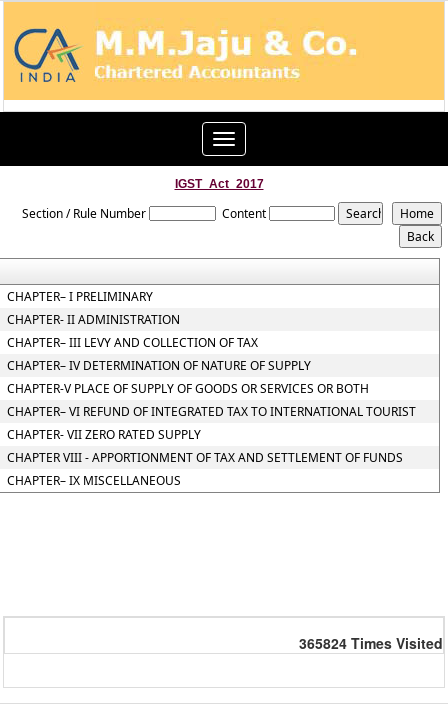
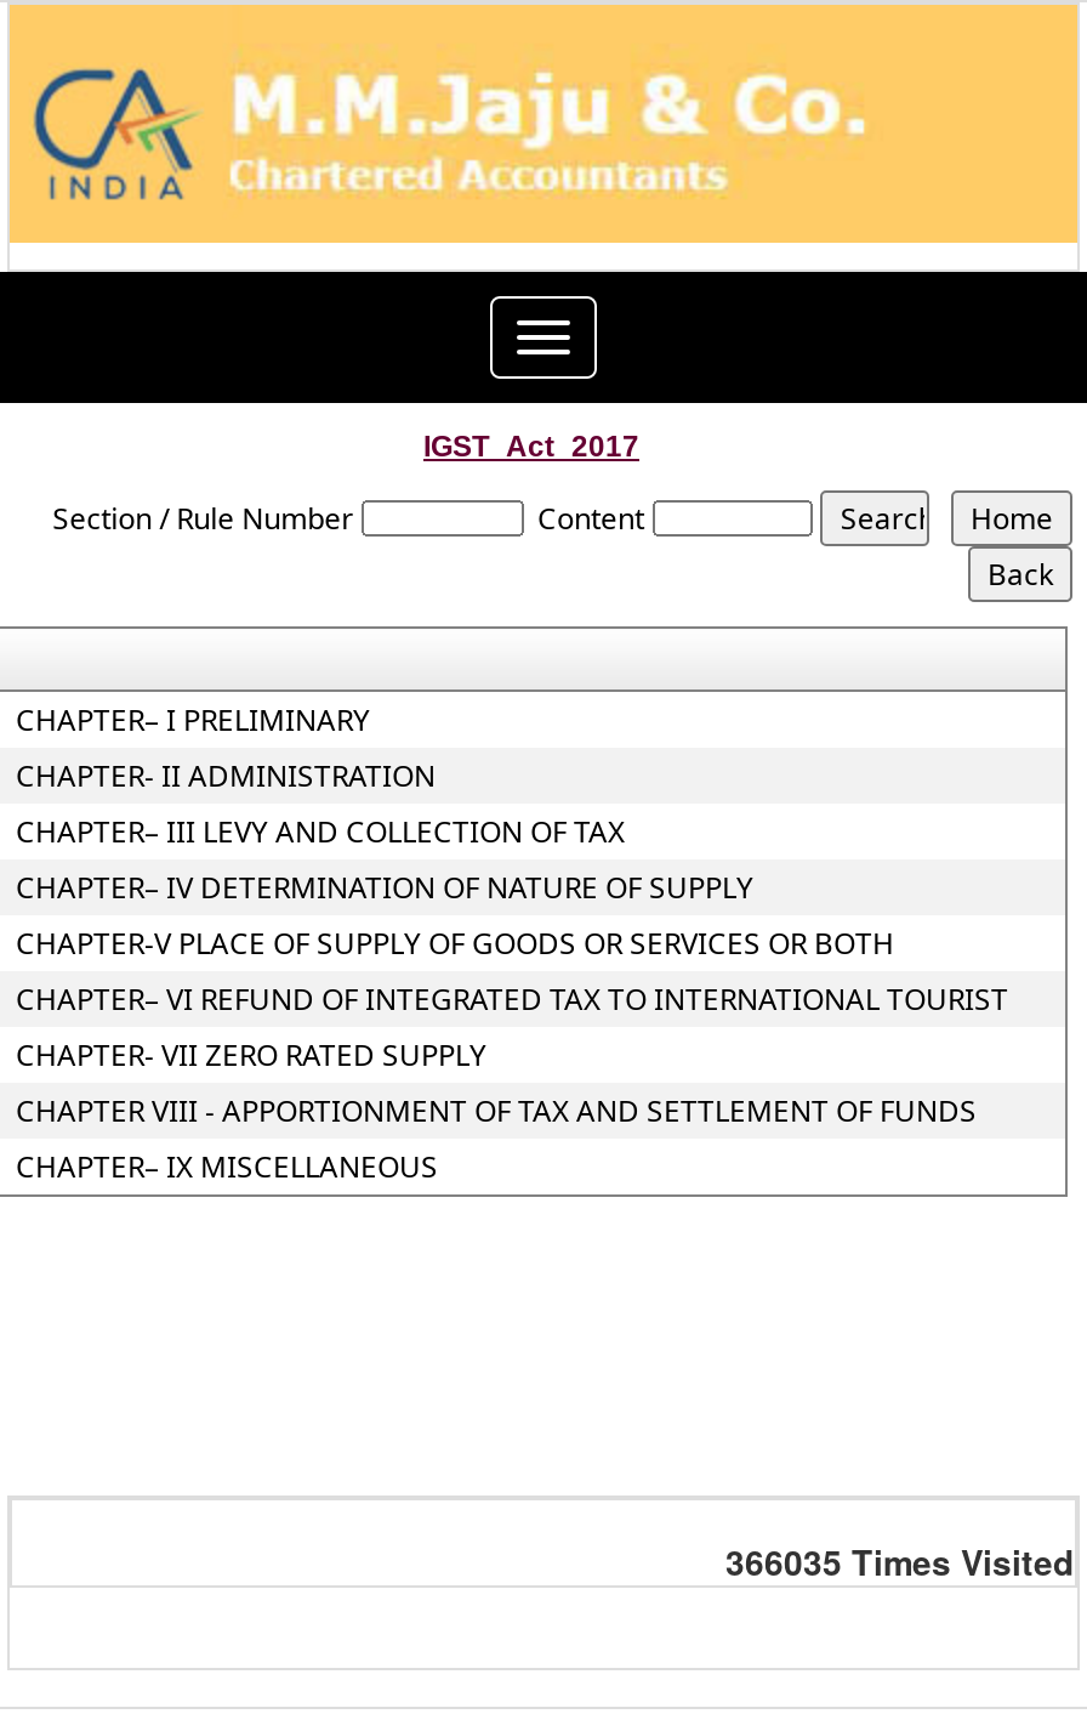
- 365824 Times Visited
+ 366035 Times Visited
